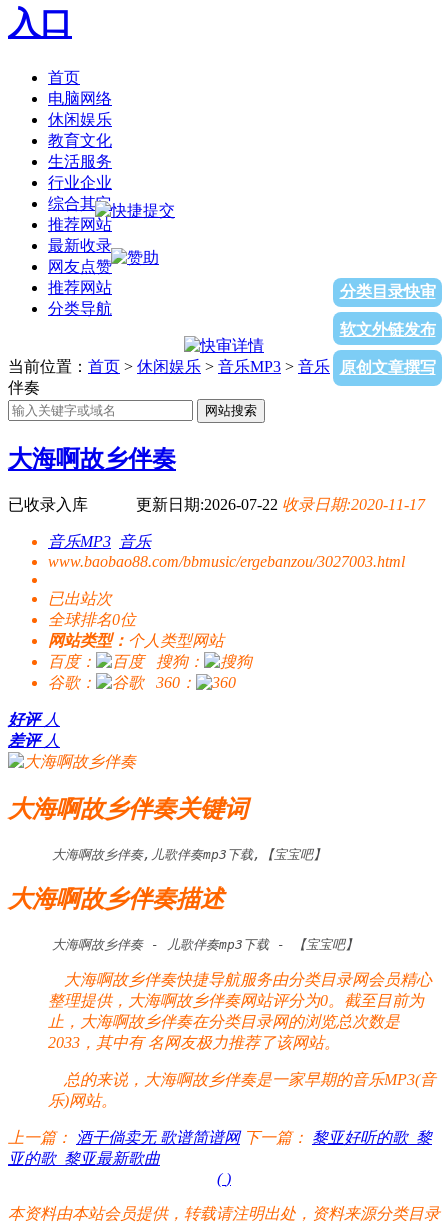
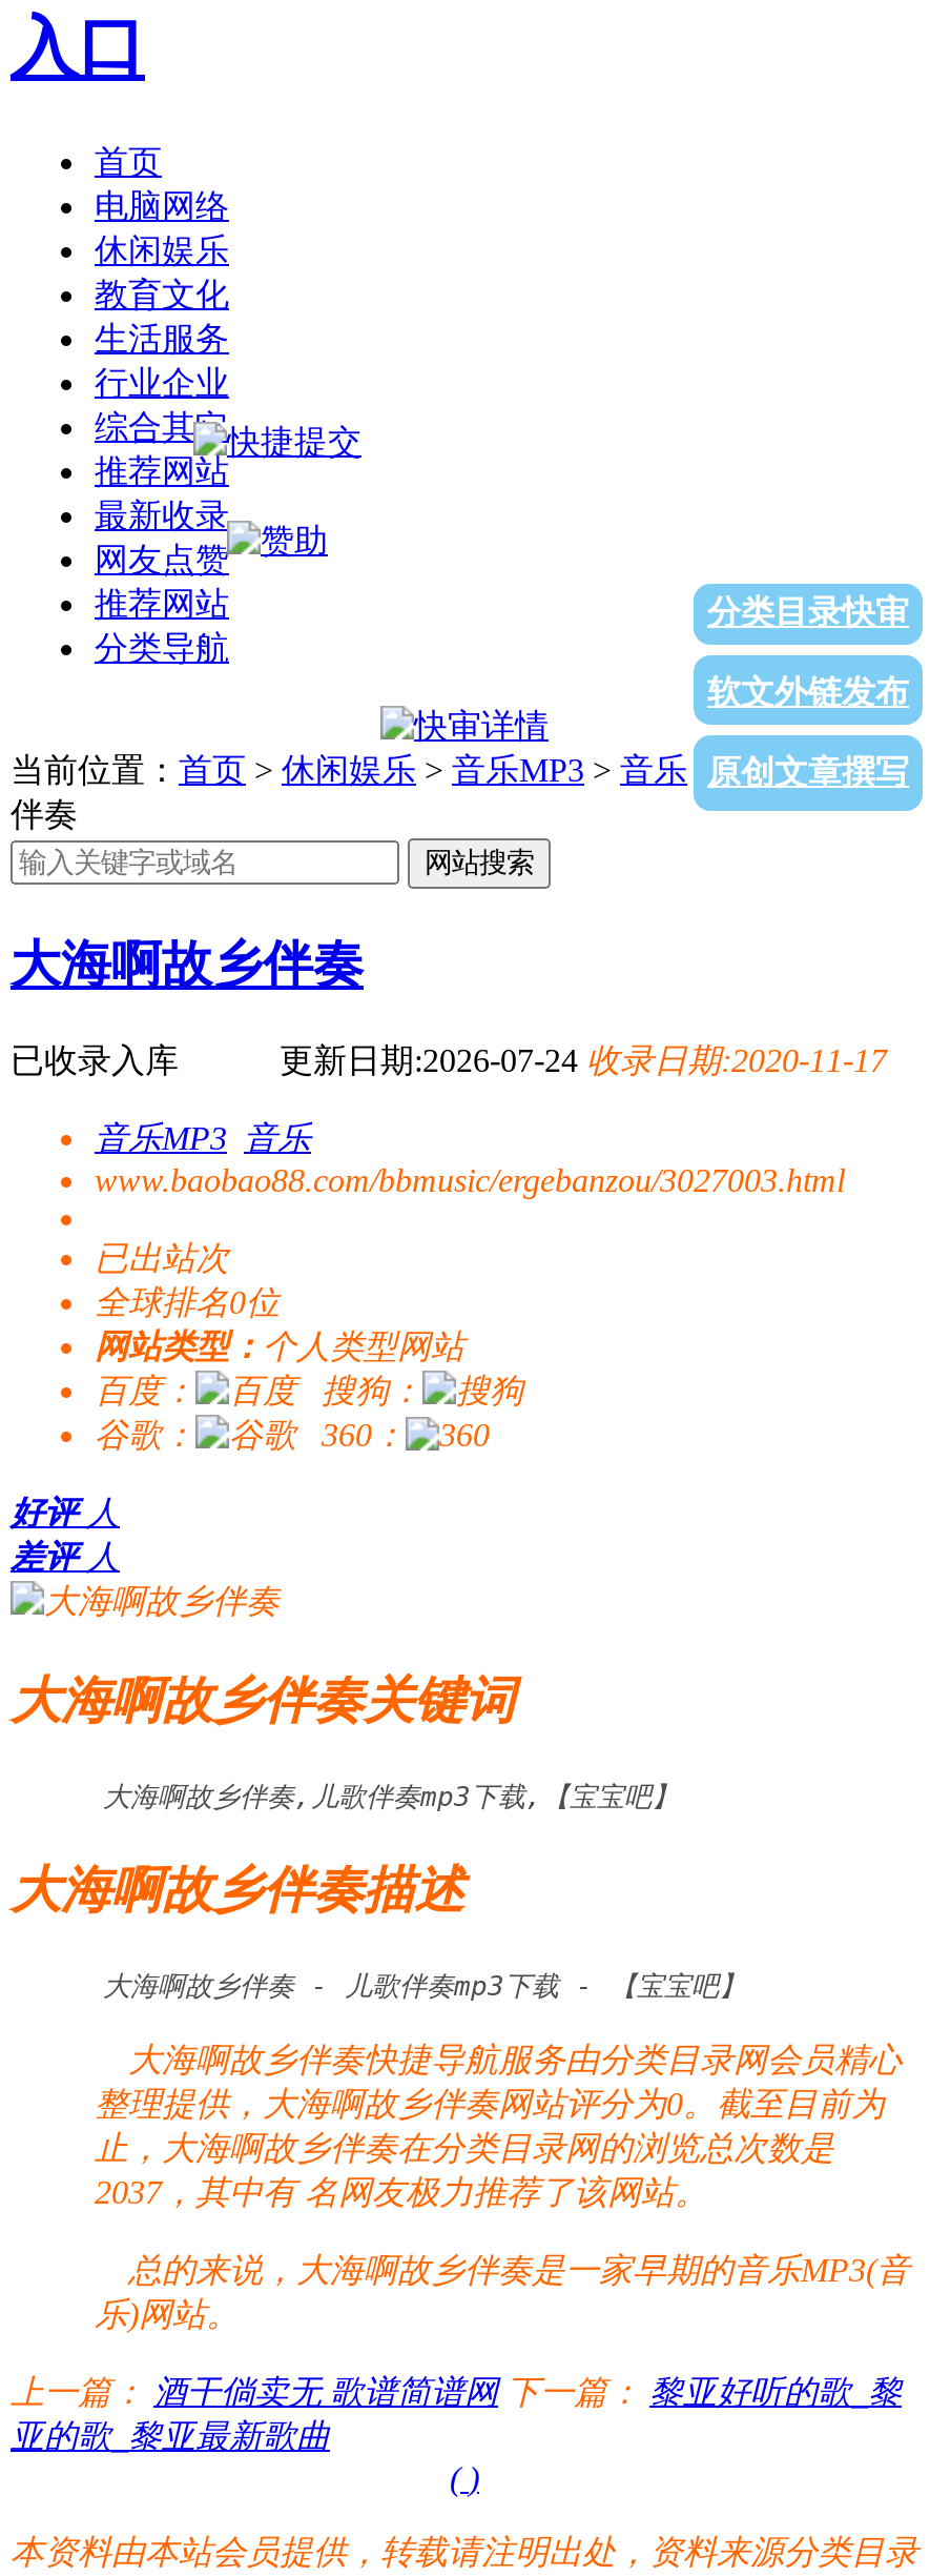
- 更新日期:2026-07-22收录日期:2020-11-17
+ 更新日期:2026-07-24收录日期:2020-11-17

- 2033，其中有名网友极力推荐了该网站。
+ 2037，其中有名网友极力推荐了该网站。
